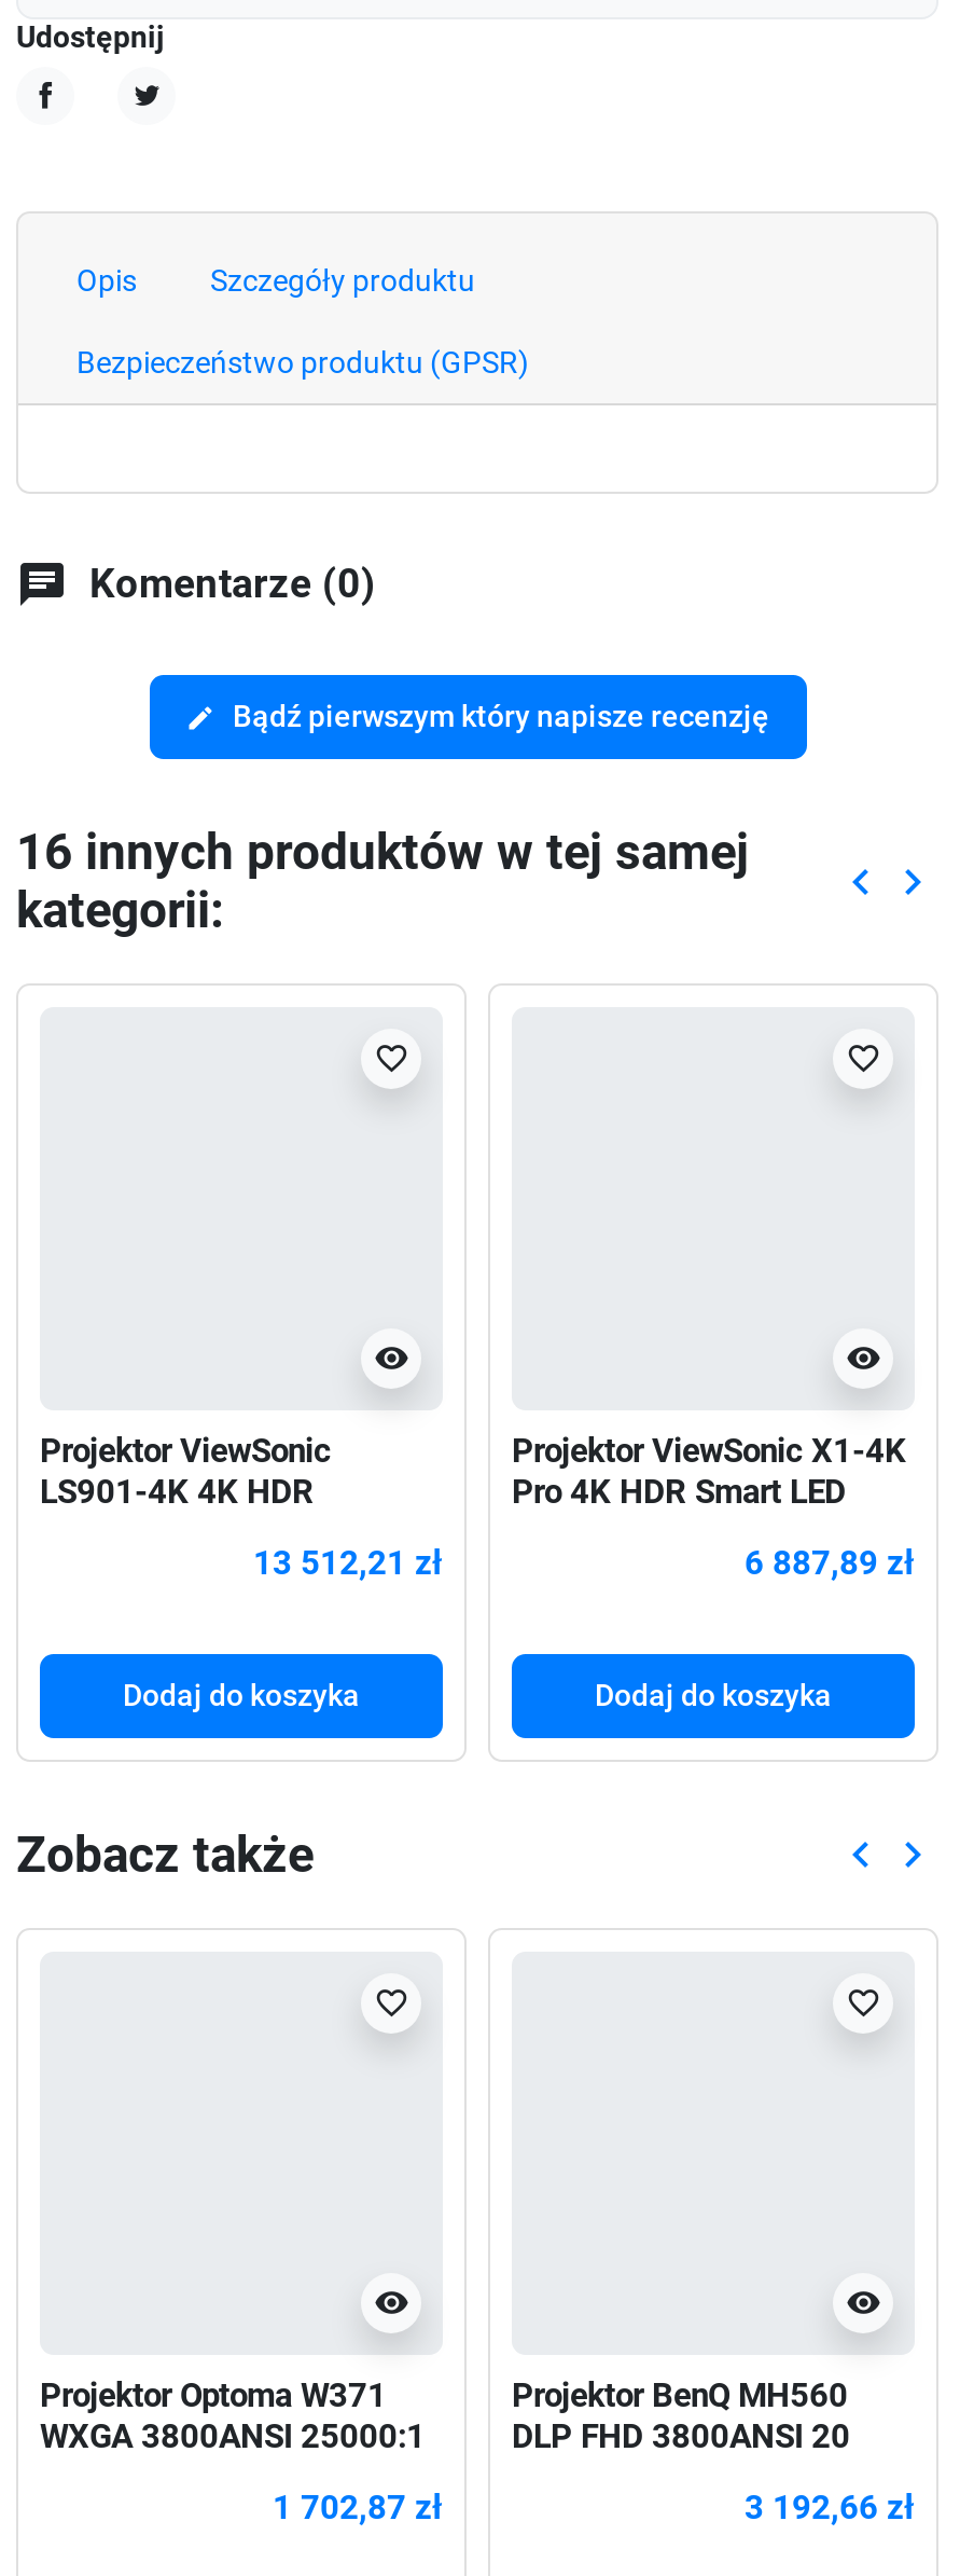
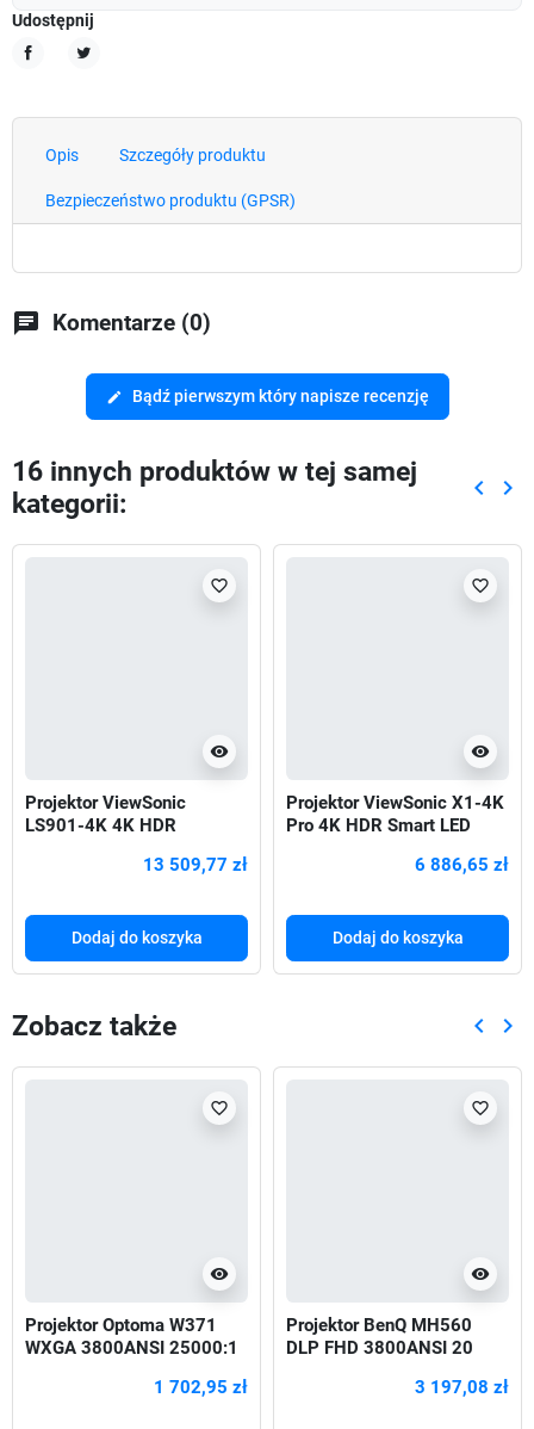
- 13 512,21 zł
+ 13 509,77 zł

- 6 887,89 zł
+ 6 886,65 zł

- 1 702,87 zł
+ 1 702,95 zł

- 3 192,66 zł
+ 3 197,08 zł
